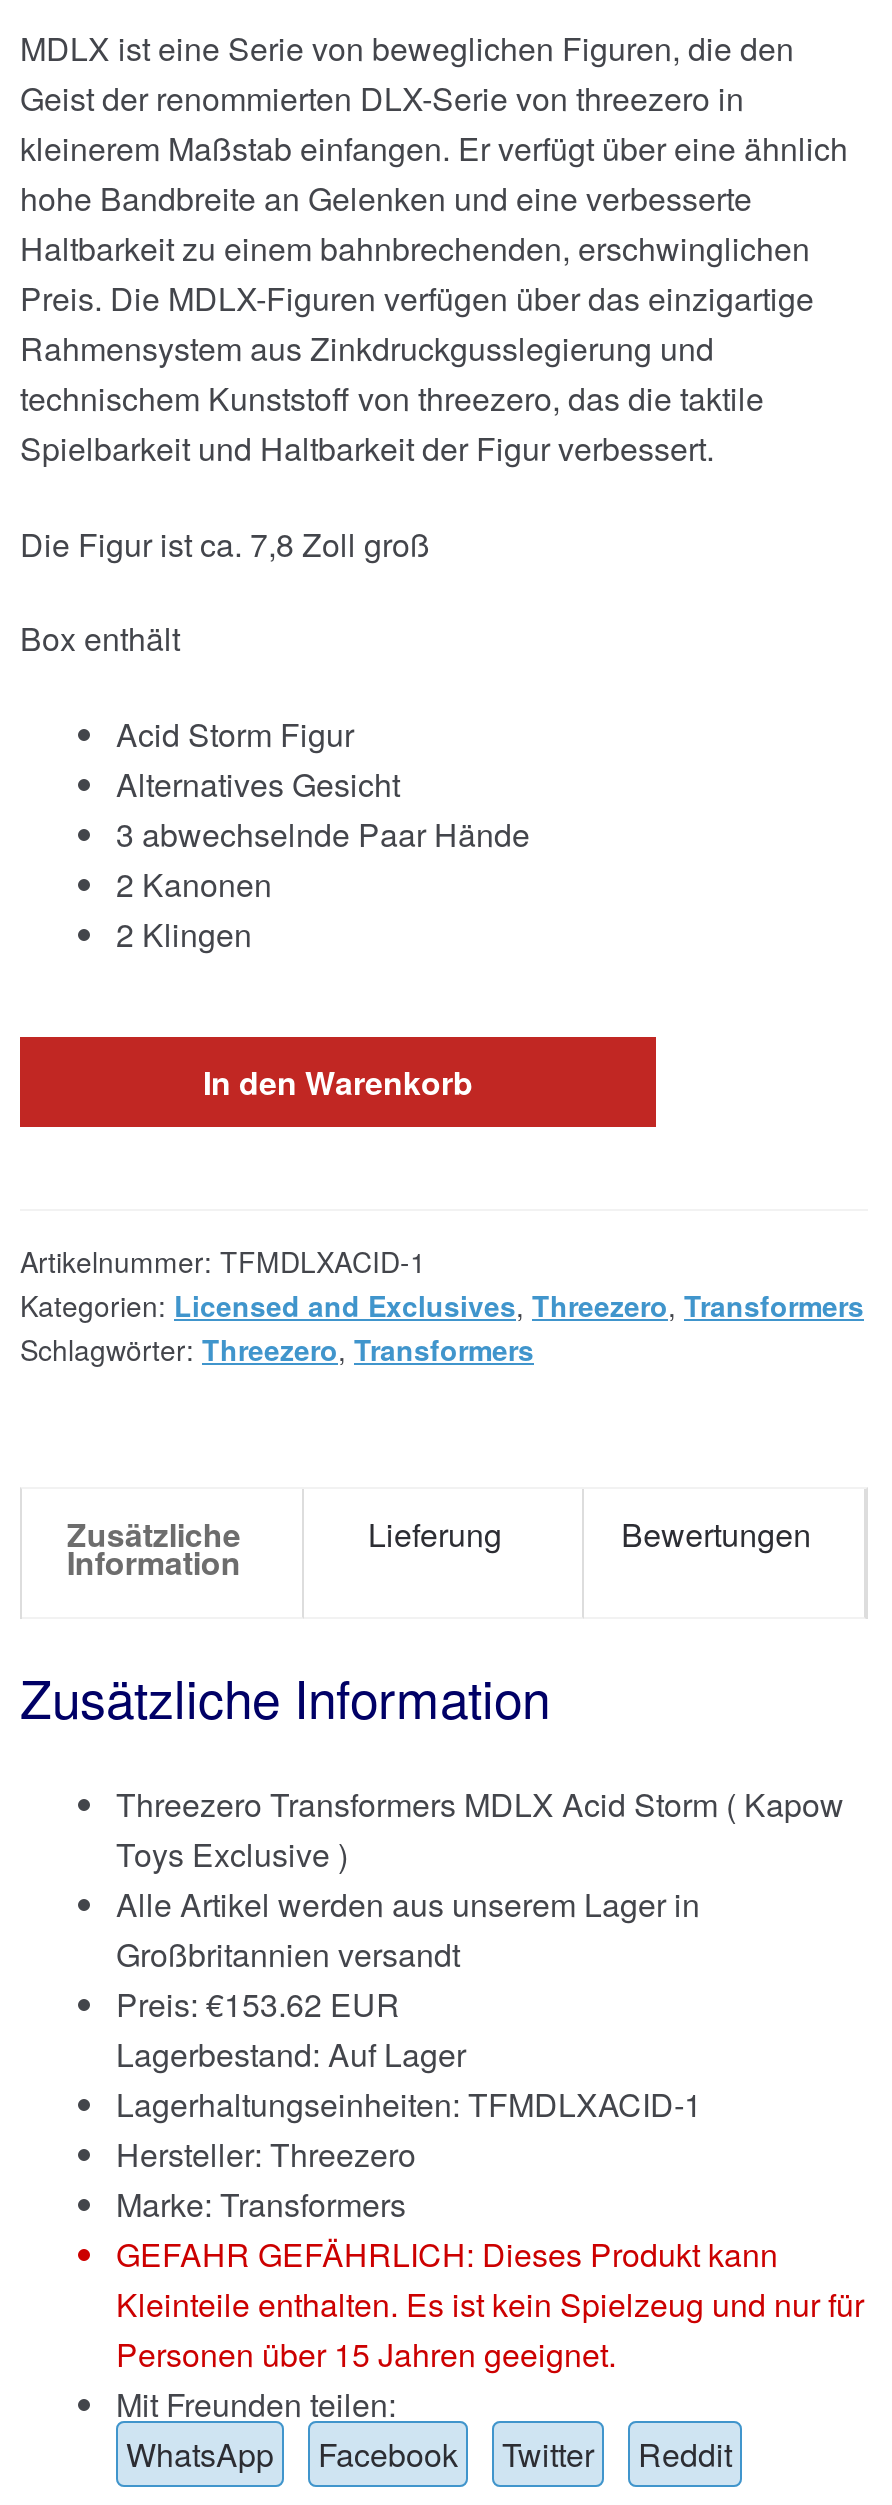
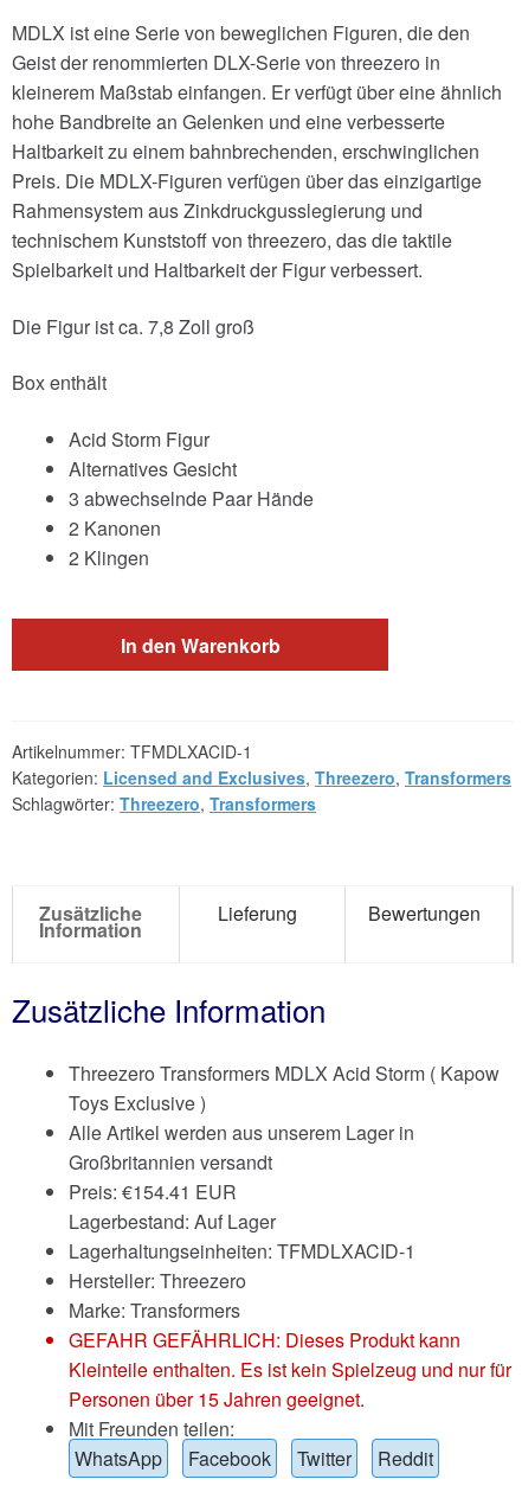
- Preis: €153.62 EUR
+ Preis: €154.41 EUR
